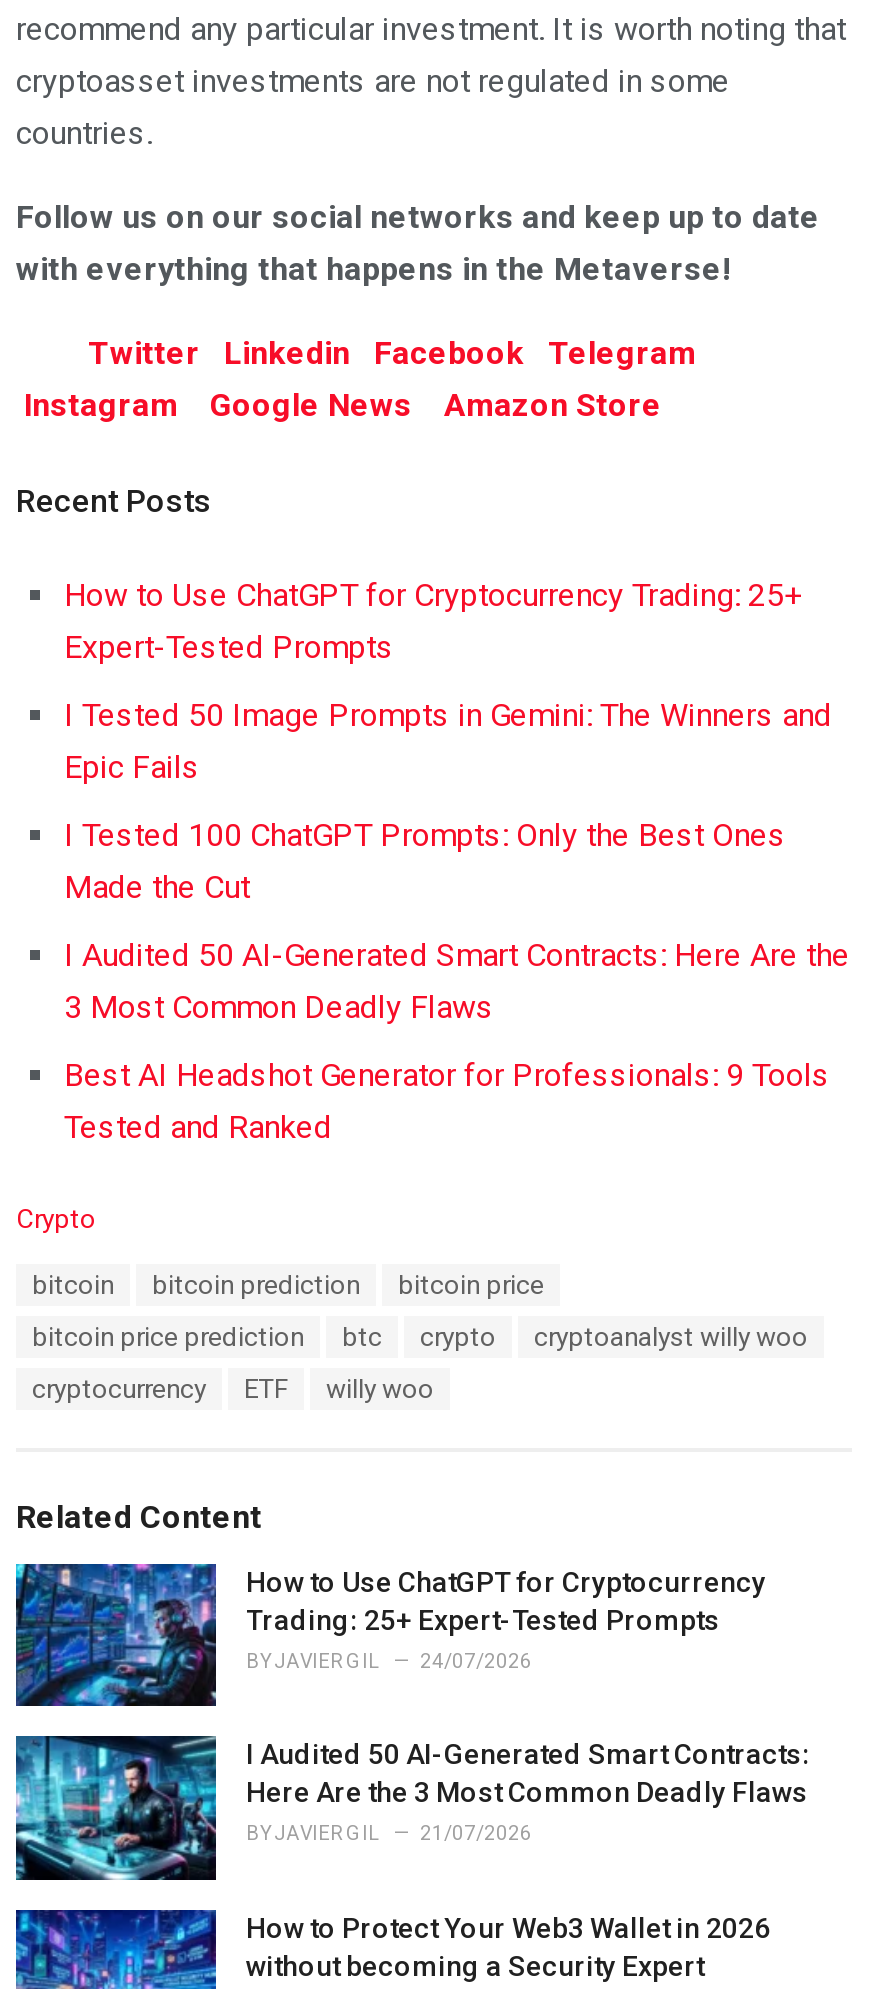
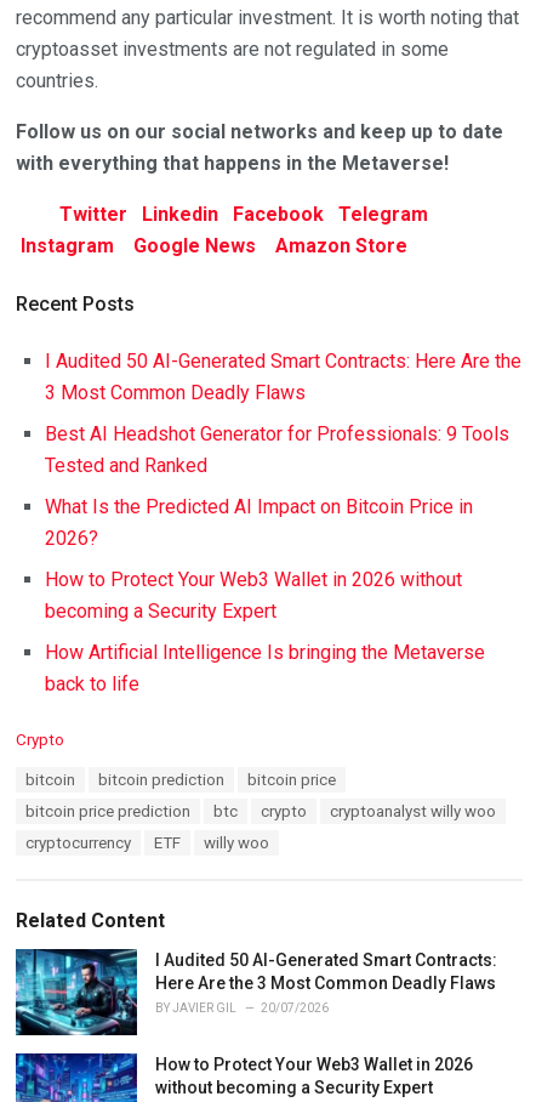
- How to Use ChatGPT for Cryptocurrency Trading: 25+
- Expert-Tested Prompts
- I Tested 50 Image Prompts in Gemini: The Winners and
- Epic Fails
- I Tested 100 ChatGPT Prompts: Only the Best Ones
- Made the Cut

moved up: I Audited 50 AI-Generated Smart Contracts: Here Are the | 3 Most Common Deadly Flaws | Best AI Headshot Generator for Professionals: 9 Tools | Tested and Ranked

+ What Is the Predicted AI Impact on Bitcoin Price in
+ 2026?
+ How to Protect Your Web3 Wallet in 2026 without
+ becoming a Security Expert
+ How Artificial Intelligence Is bringing the Metaverse
+ back to life

- [image]
- How to Use ChatGPT for Cryptocurrency
- Trading: 25+ Expert-Tested Prompts
- BYJAVIER GIL
- 24/07/2026

- BYJAVIER GIL 21/07/2026
+ BYJAVIER GIL 20/07/2026
